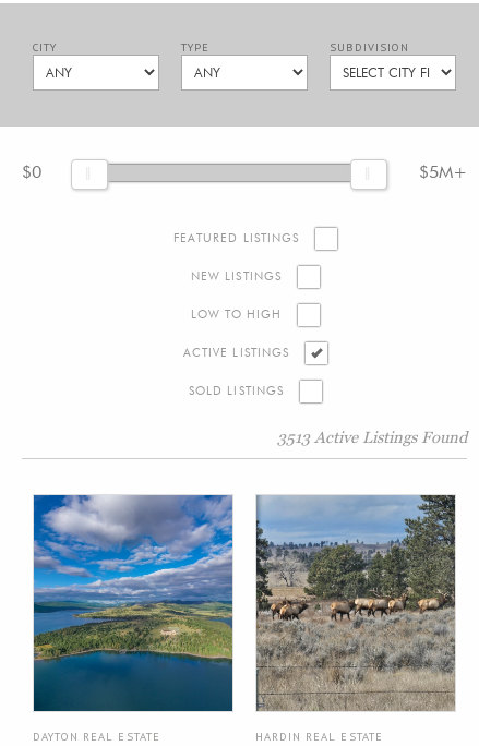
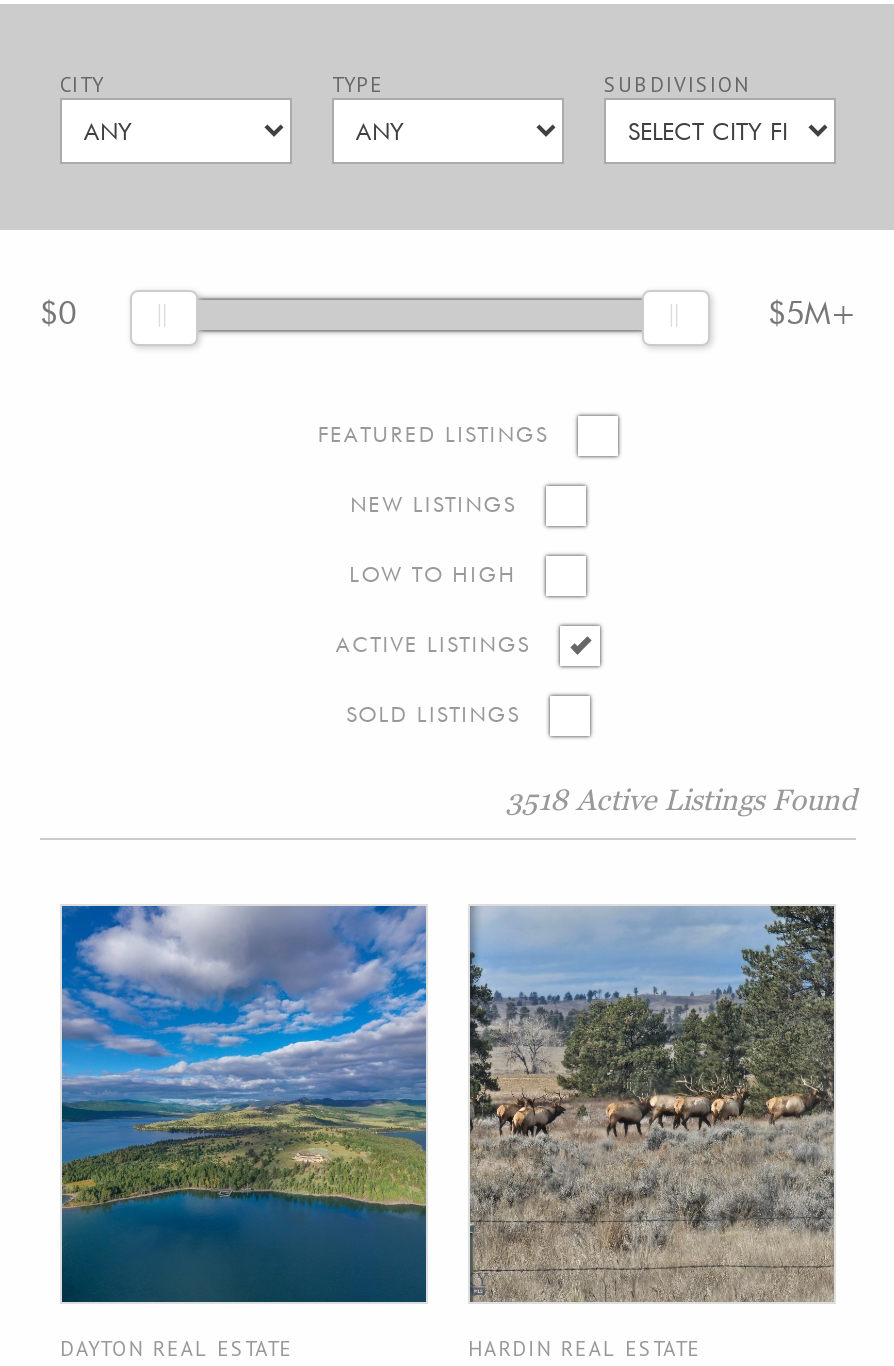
- 3513 Active Listings Found
+ 3518 Active Listings Found
